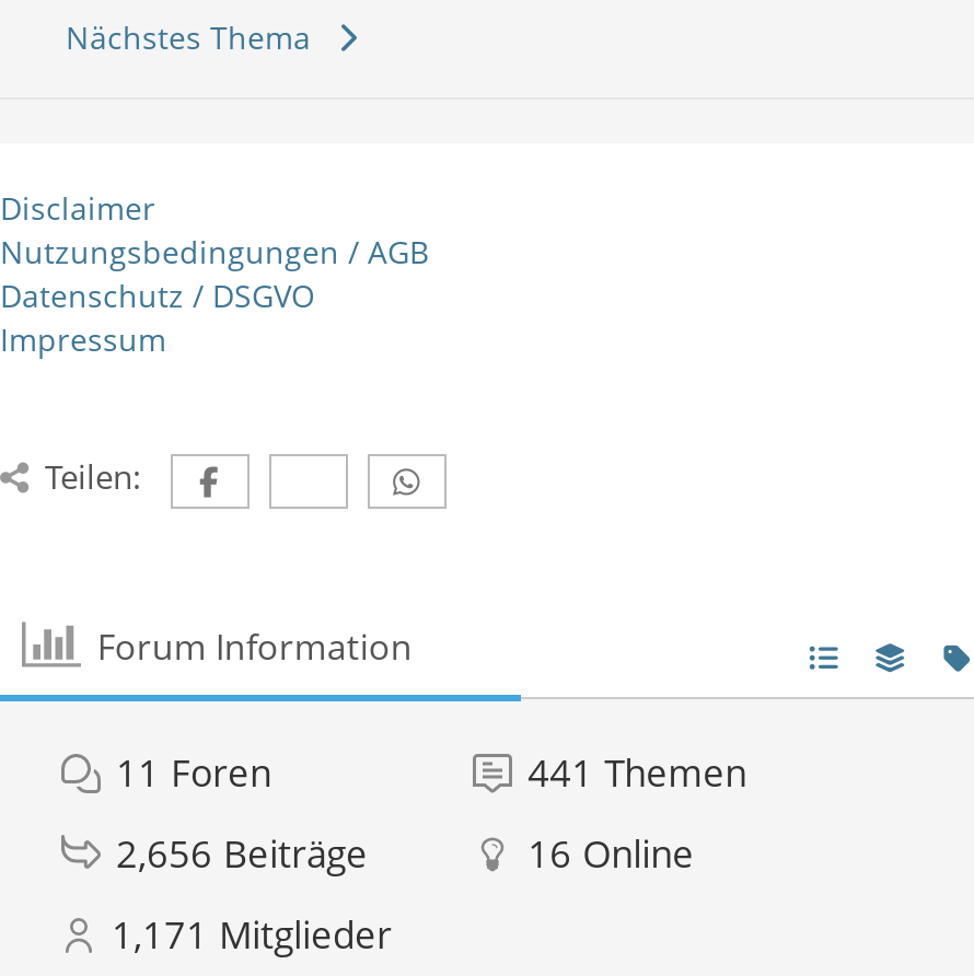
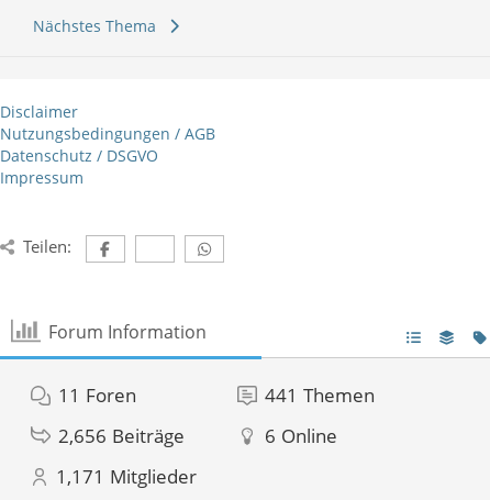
- 16 Online
+ 6 Online
